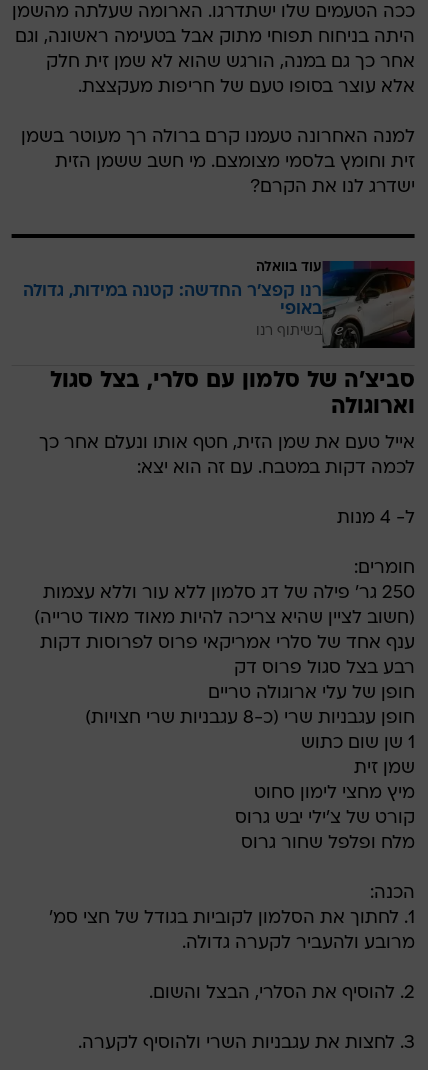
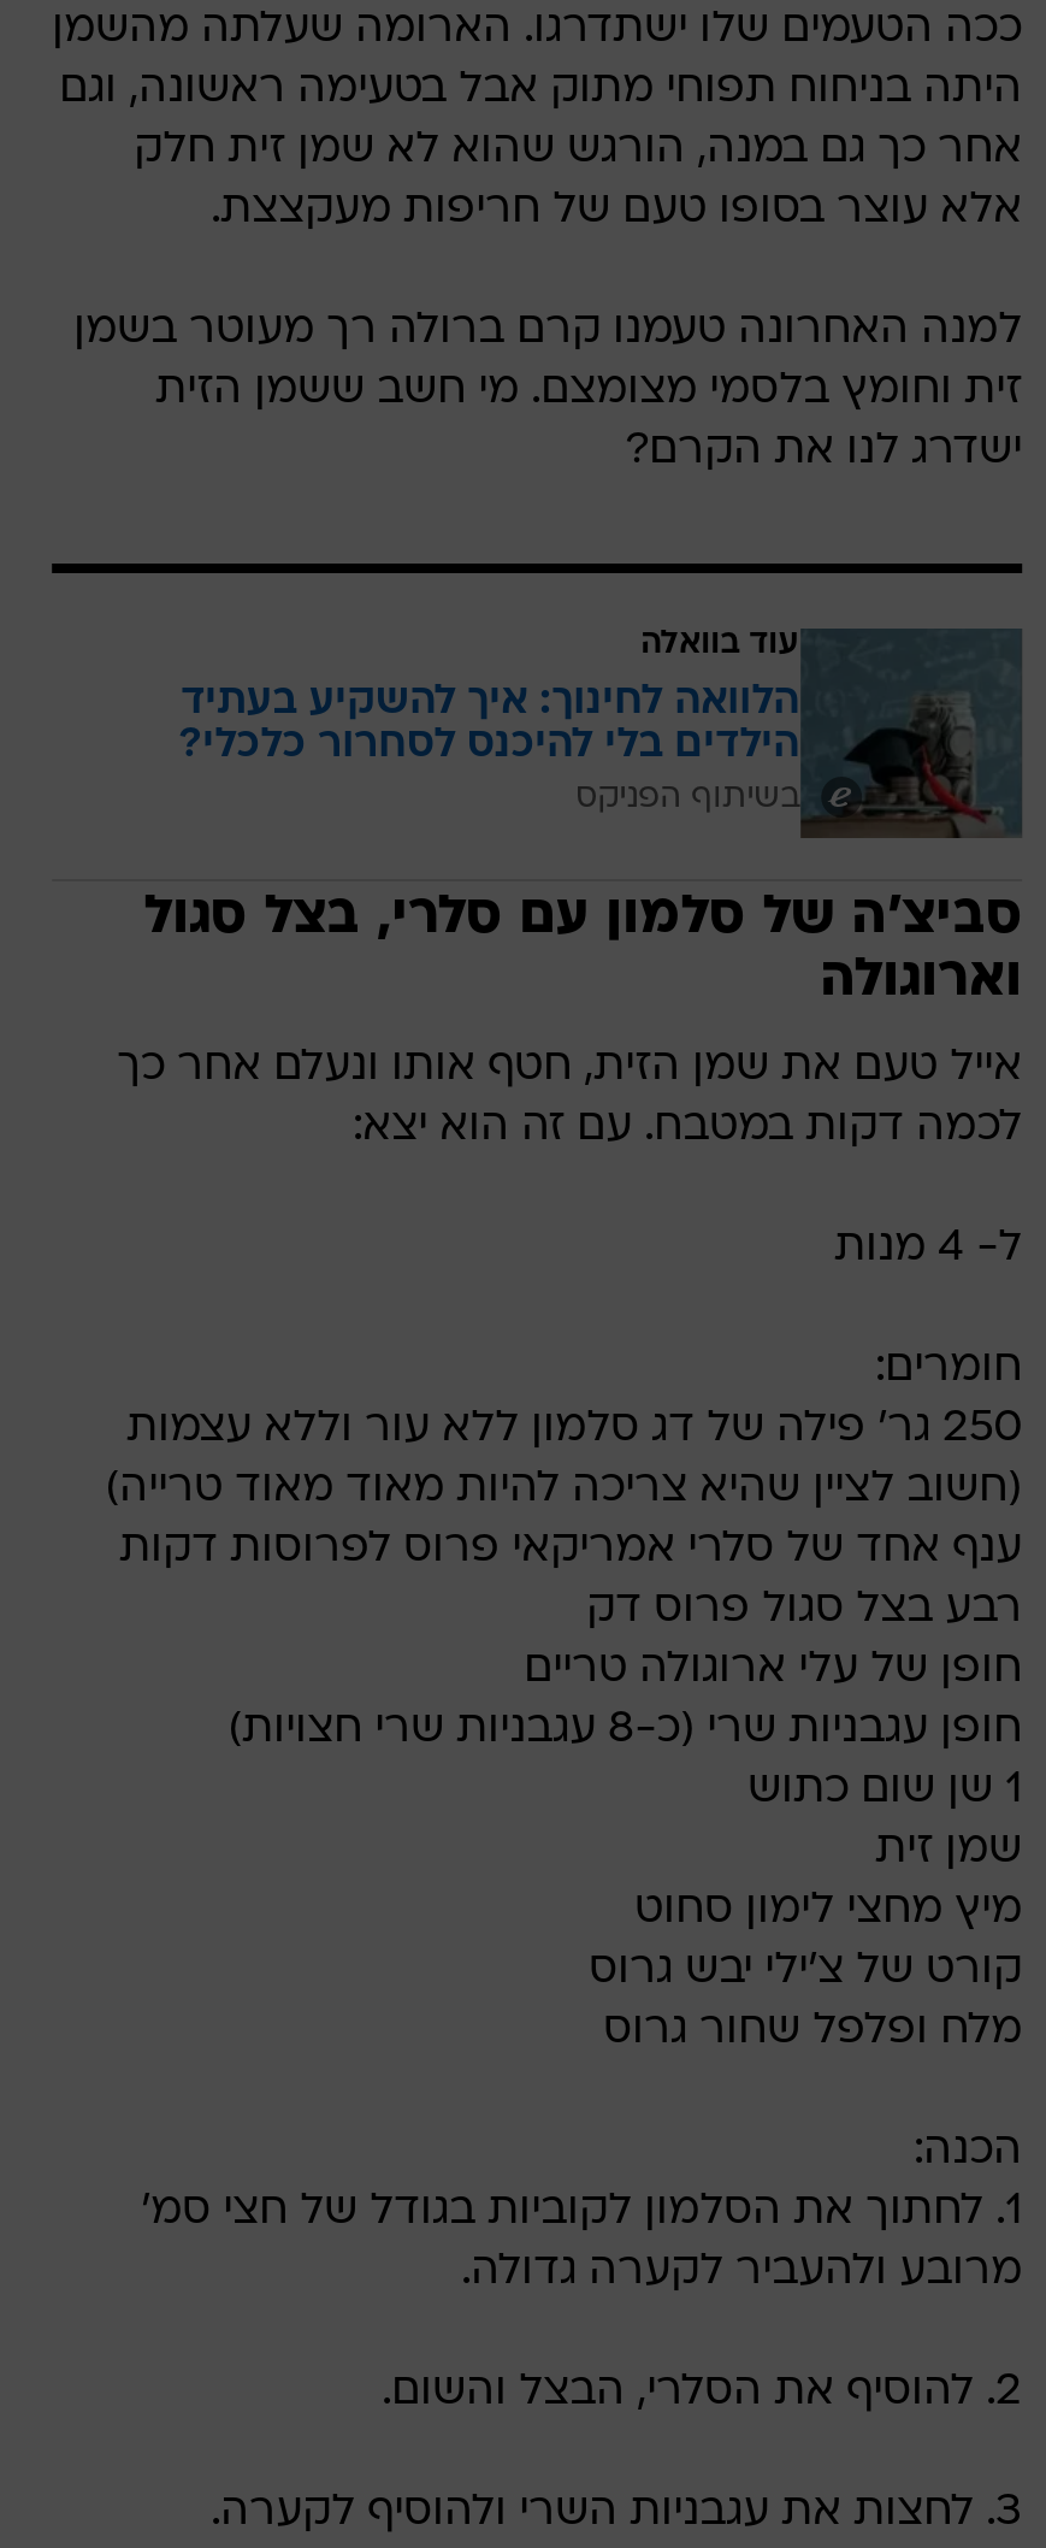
- [image]
- רנו קפצ'ר החדשה: קטנה במידות, גדולה
- באופי
- בשיתוף רנו
+ [image]
+ הלוואה לחינוך: איך להשקיע בעתיד
+ הילדים בלי להיכנס לסחרור כלכלי?
+ בשיתוף הפניקס
